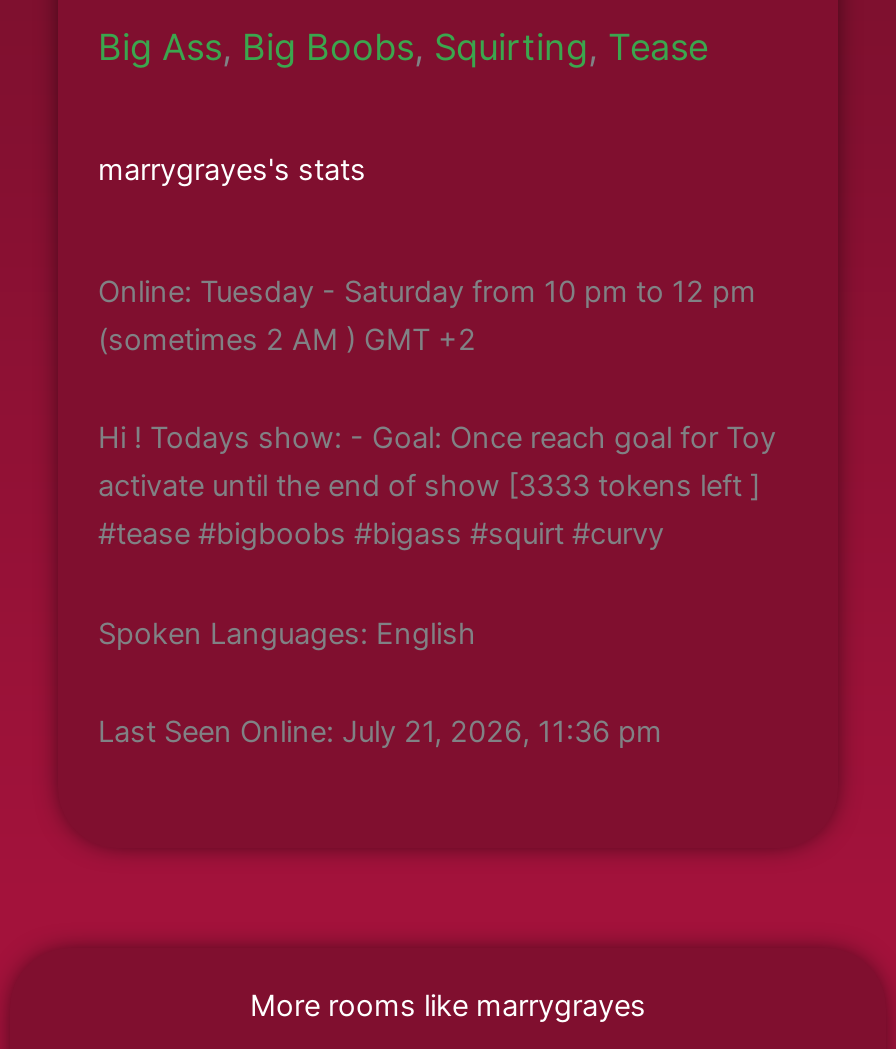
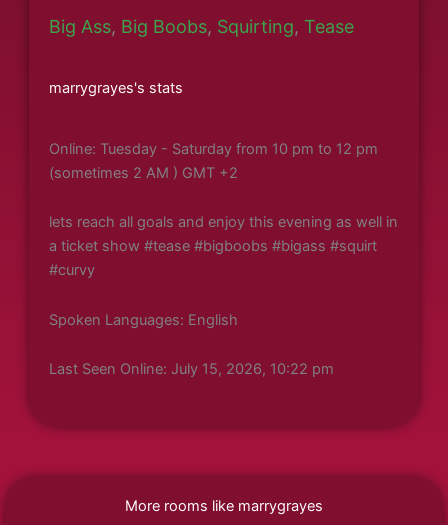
- Hi ! Todays show: - Goal: Once reach goal for Toy
- activate until the end of show [3333 tokens left ]
- #tease #bigboobs #bigass #squirt #curvy
+ lets reach all goals and enjoy this evening as well in
+ a ticket show #tease #bigboobs #bigass #squirt
+ #curvy

- Last Seen Online: July 21, 2026, 11:36 pm
+ Last Seen Online: July 15, 2026, 10:22 pm
